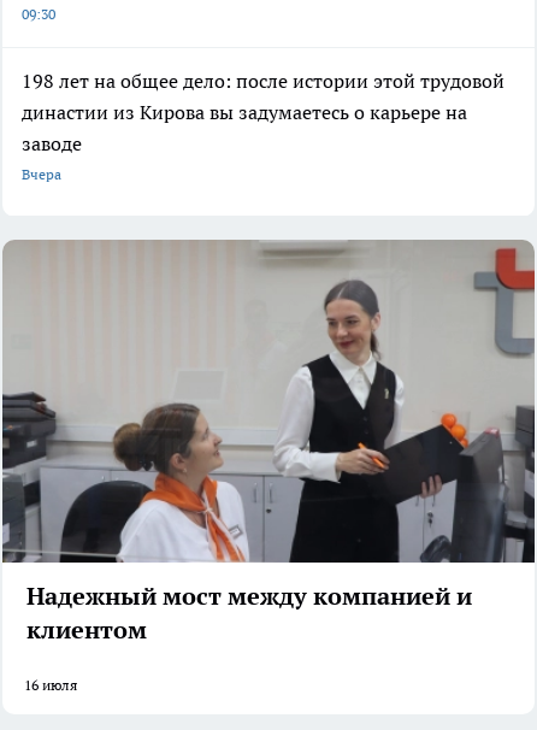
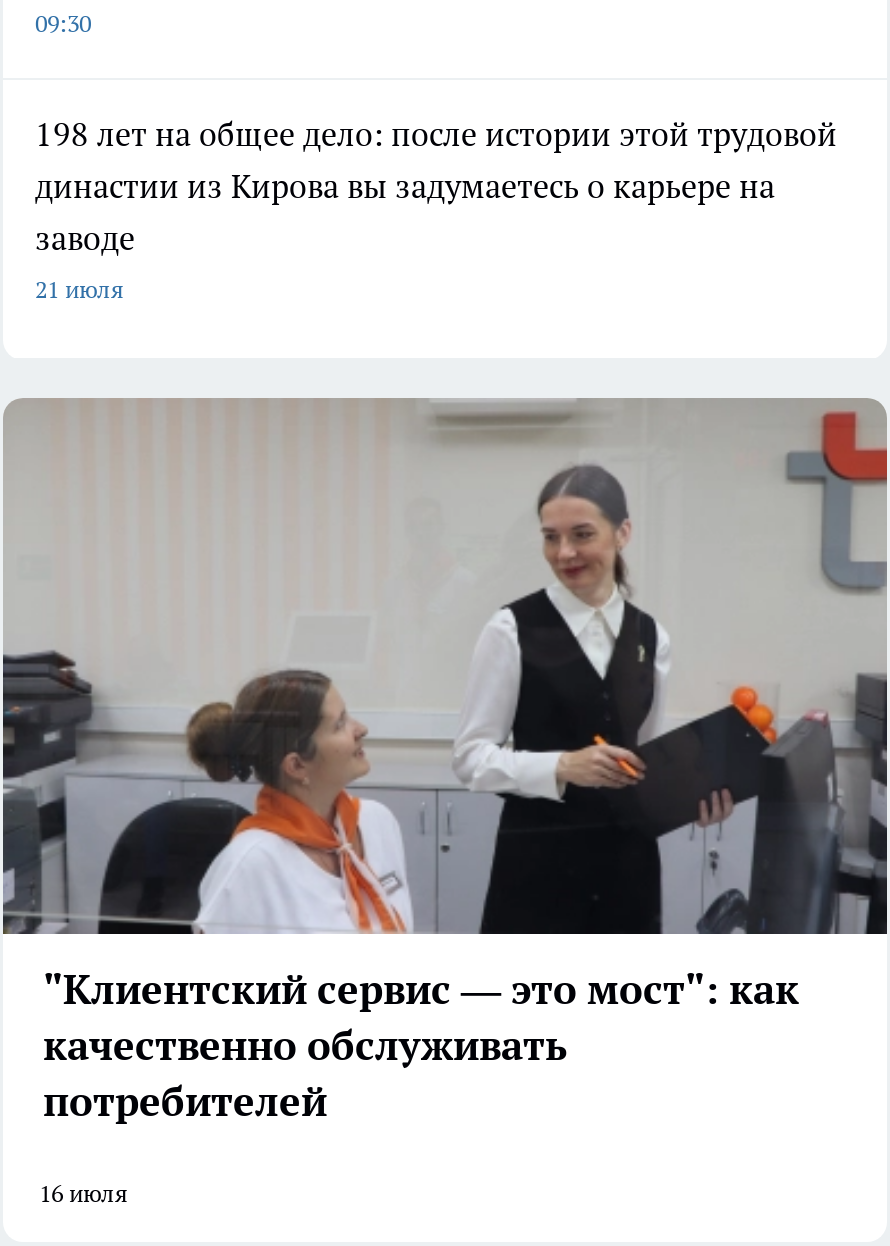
- Вчера
+ 21 июля

- Надежный мост между компанией и
- клиентом
+ "Клиентский сервис — это мост": как
+ качественно обслуживать
+ потребителей
